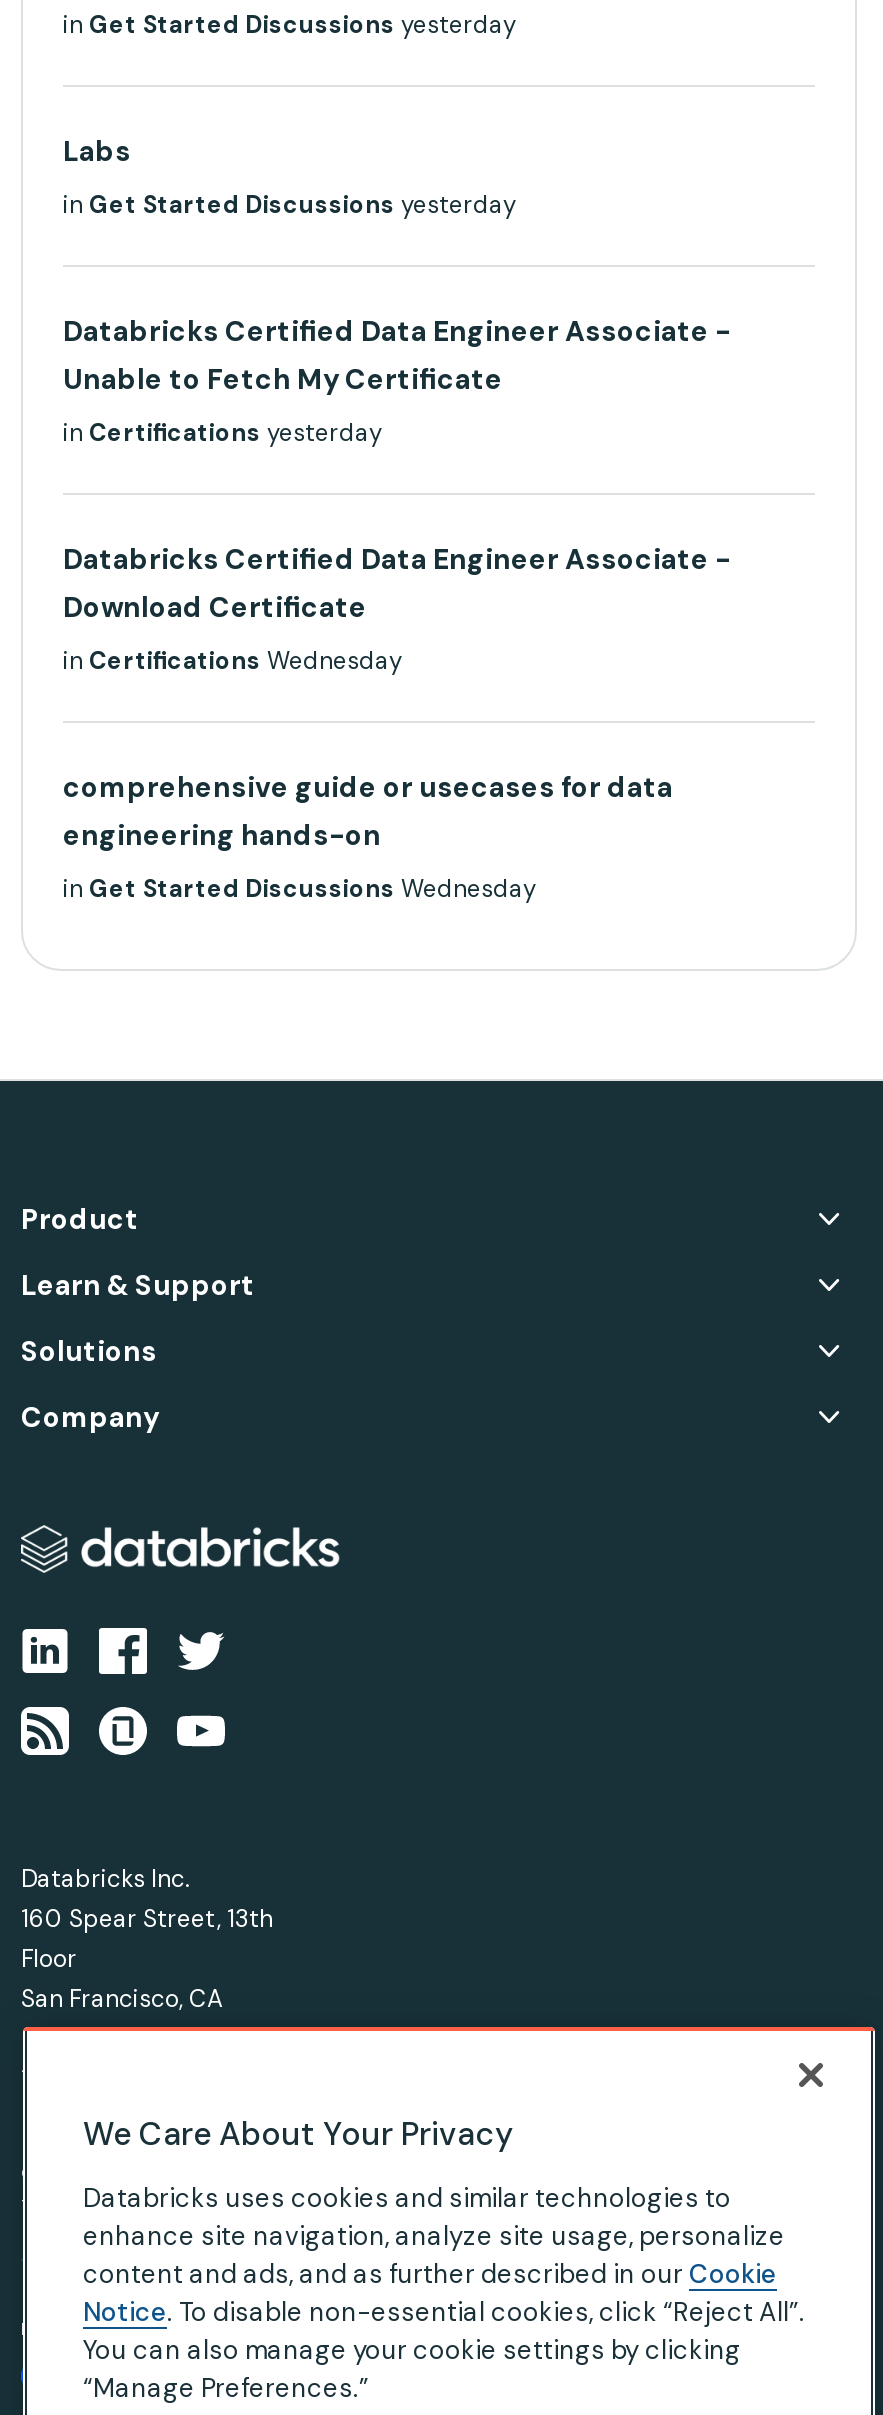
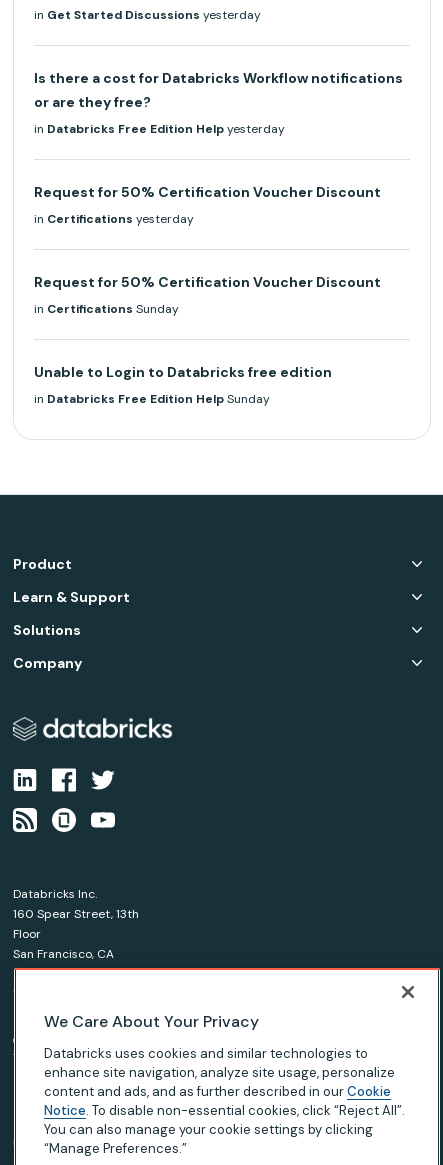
- Labs
+ Is there a cost for Databricks Workflow notifications
+ or are they free?

- in Get Started Discussions yesterday
+ in Databricks Free Edition Help yesterday

- Databricks Certified Data Engineer Associate -
- Unable to Fetch My Certificate
+ Request for 50% Certification Voucher Discount

- Databricks Certified Data Engineer Associate -
- Download Certificate
+ Request for 50% Certification Voucher Discount

- in Certifications Wednesday
+ in Certifications Sunday

- comprehensive guide or usecases for data
- engineering hands-on
+ Unable to Login to Databricks free edition

- in Get Started Discussions Wednesday
+ in Databricks Free Edition Help Sunday
